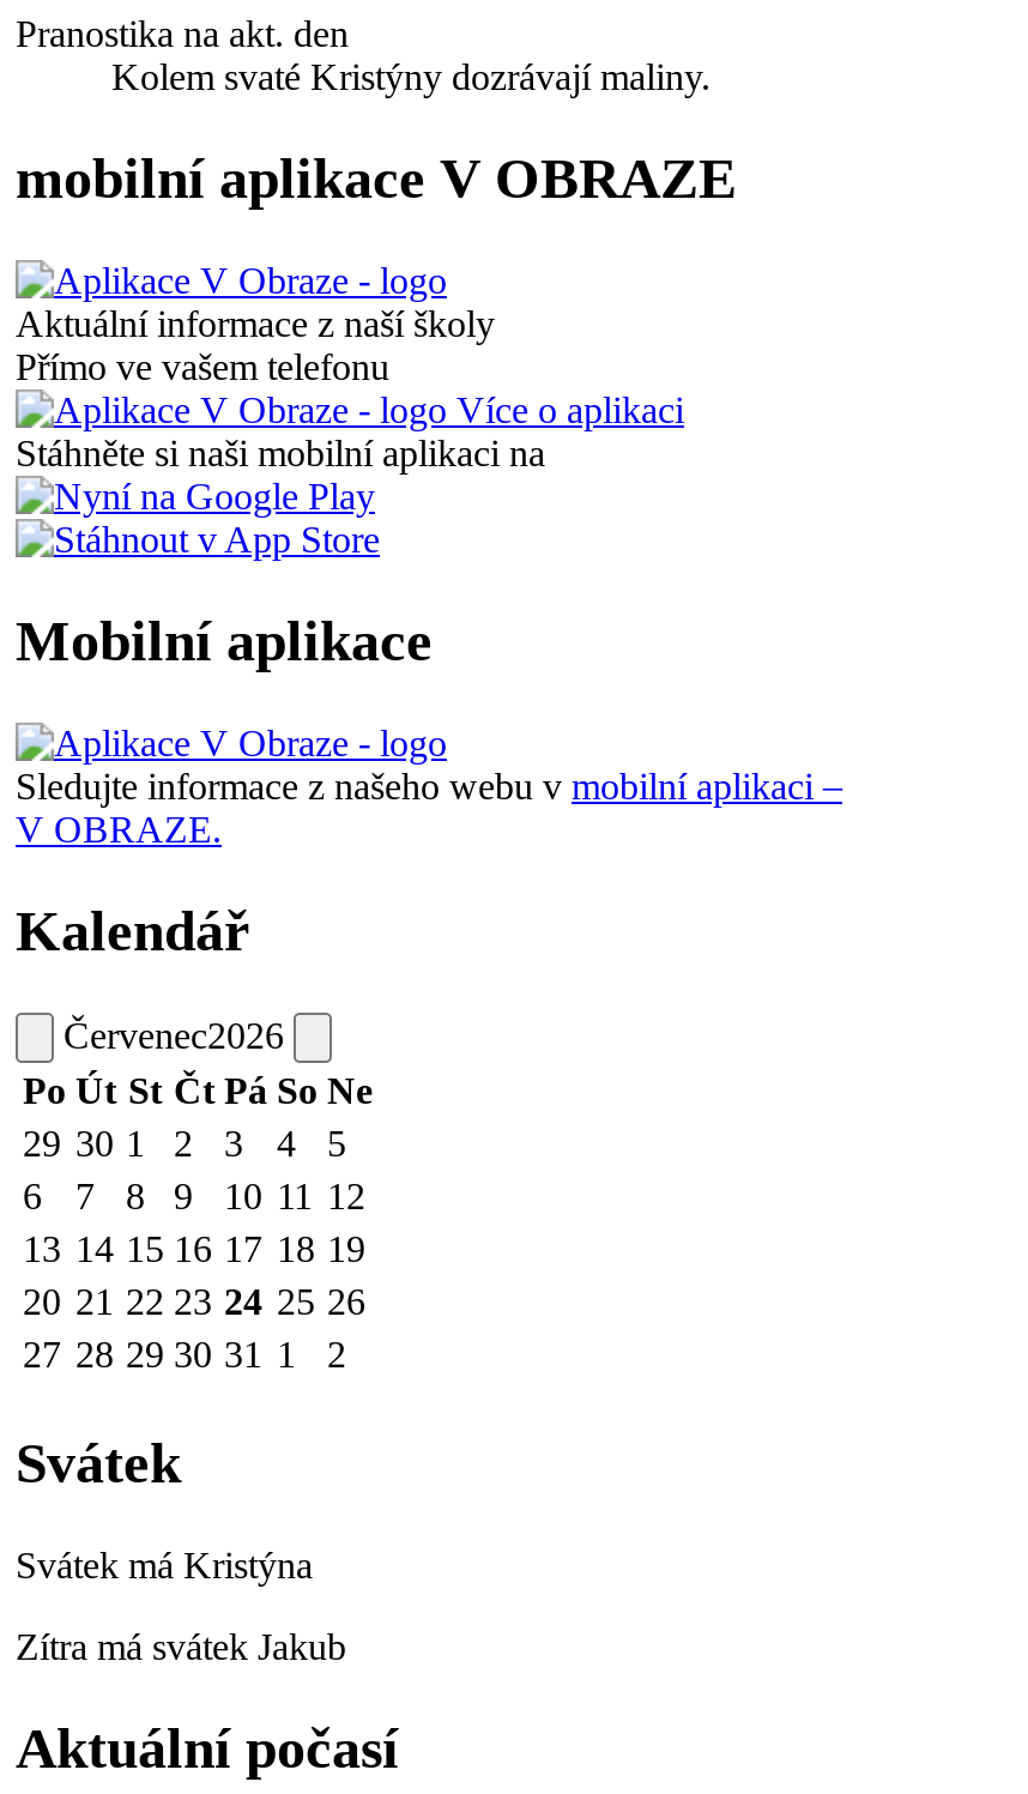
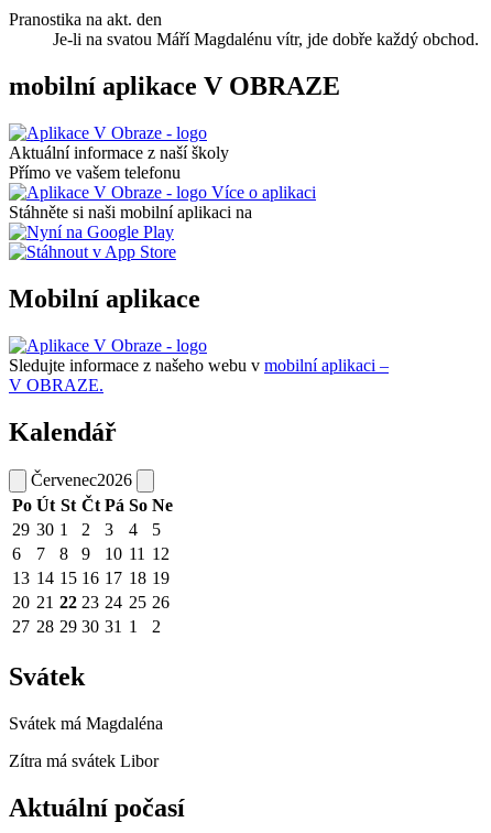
- Kolem svaté Kristýny dozrávají maliny.
+ Je-li na svatou Máří Magdalénu vítr, jde dobře každý obchod.

- Svátek má Kristýna
+ Svátek má Magdaléna

- Zítra má svátek Jakub
+ Zítra má svátek Libor
